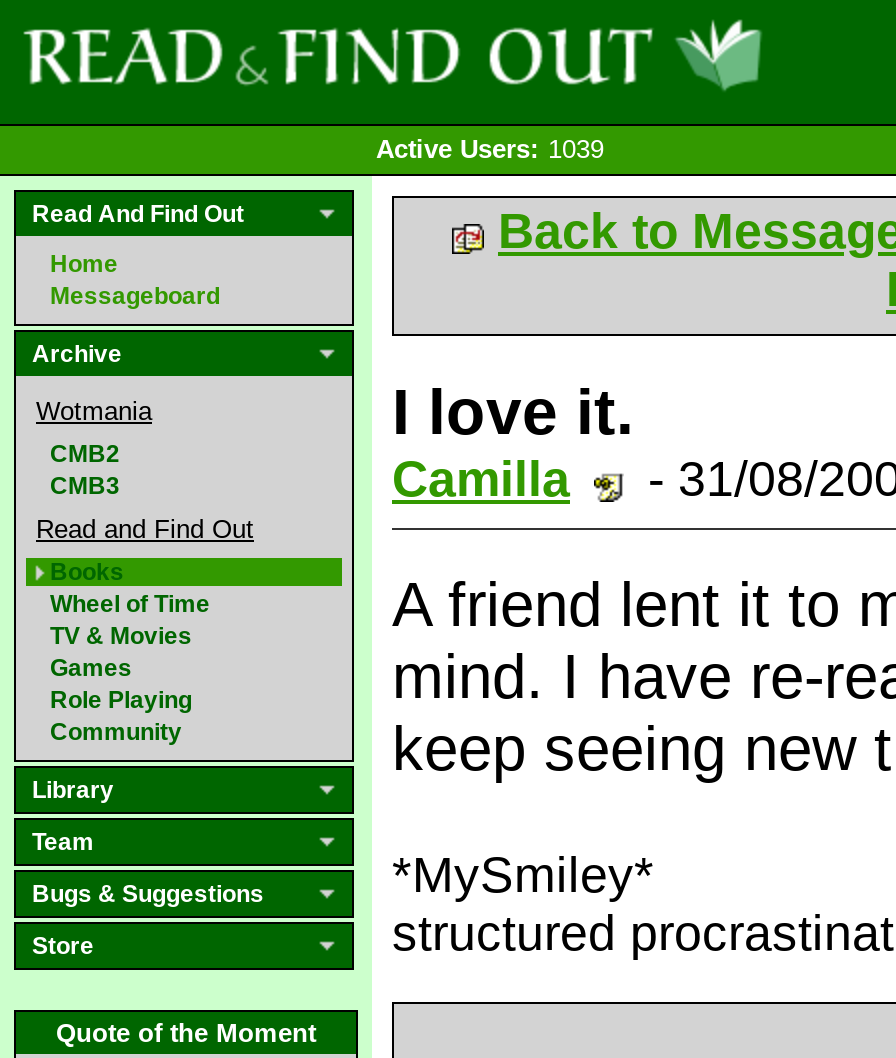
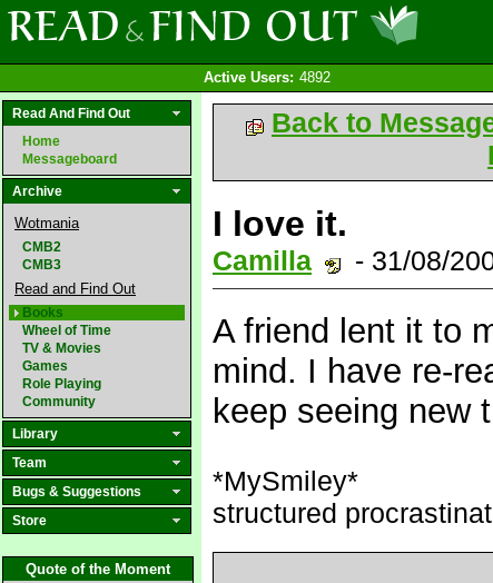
- Active Users: 1039
+ Active Users: 4892
